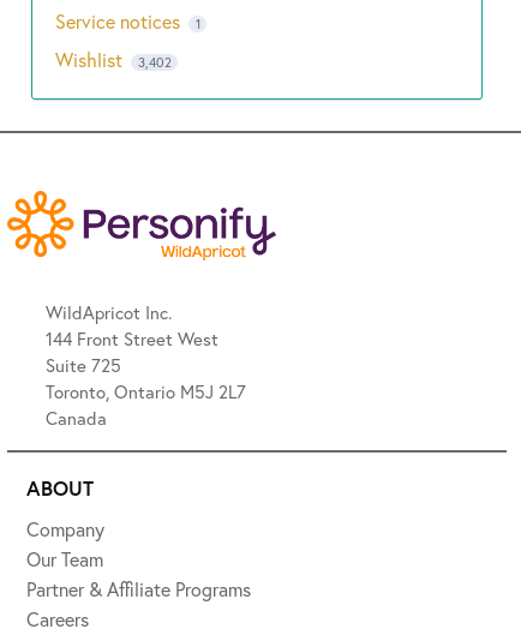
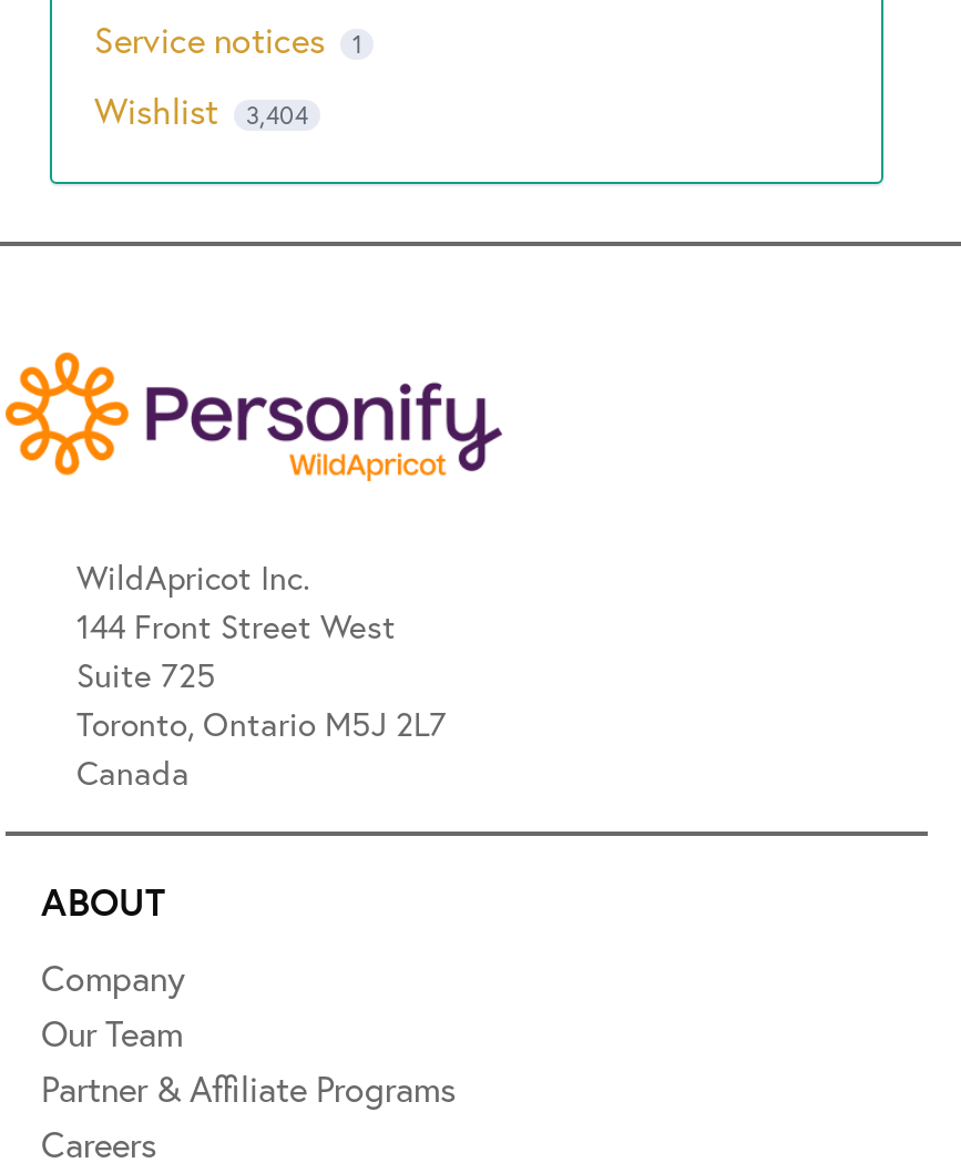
- Wishlist 3,402
+ Wishlist 3,404
